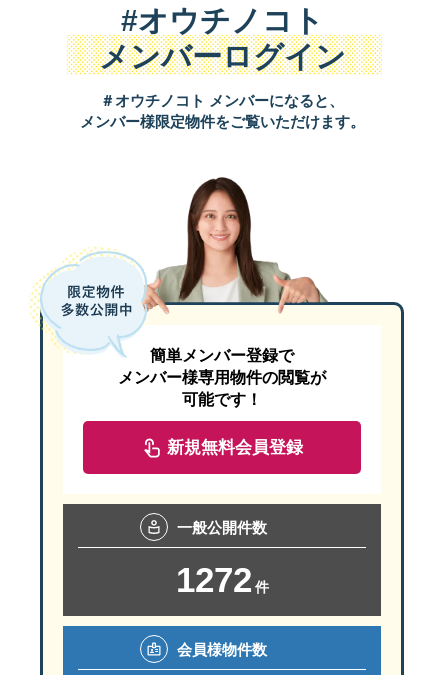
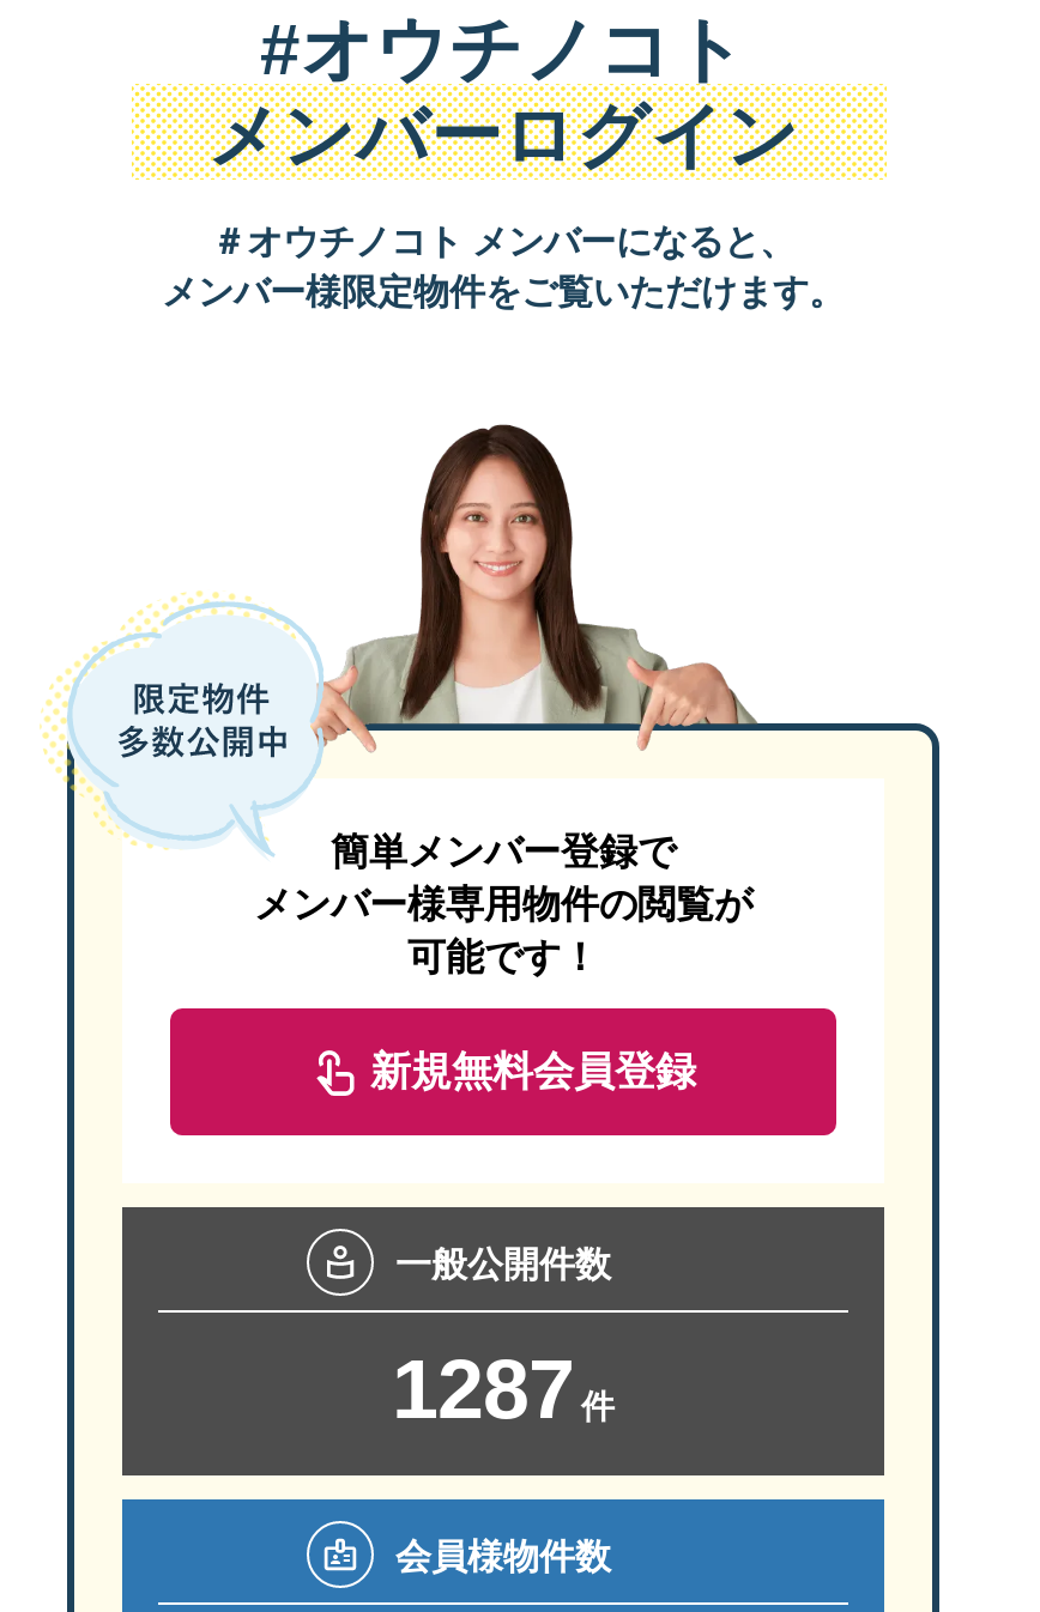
- 1272 件
+ 1287 件
